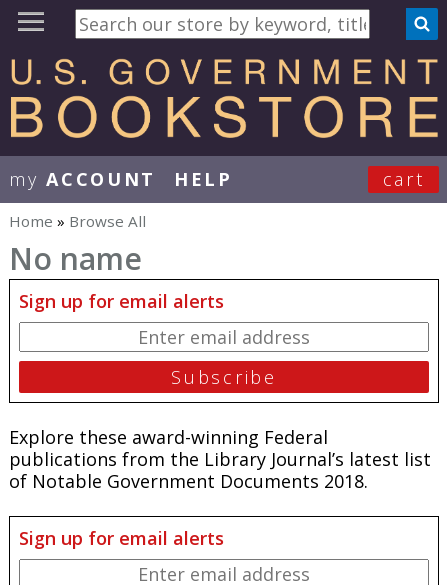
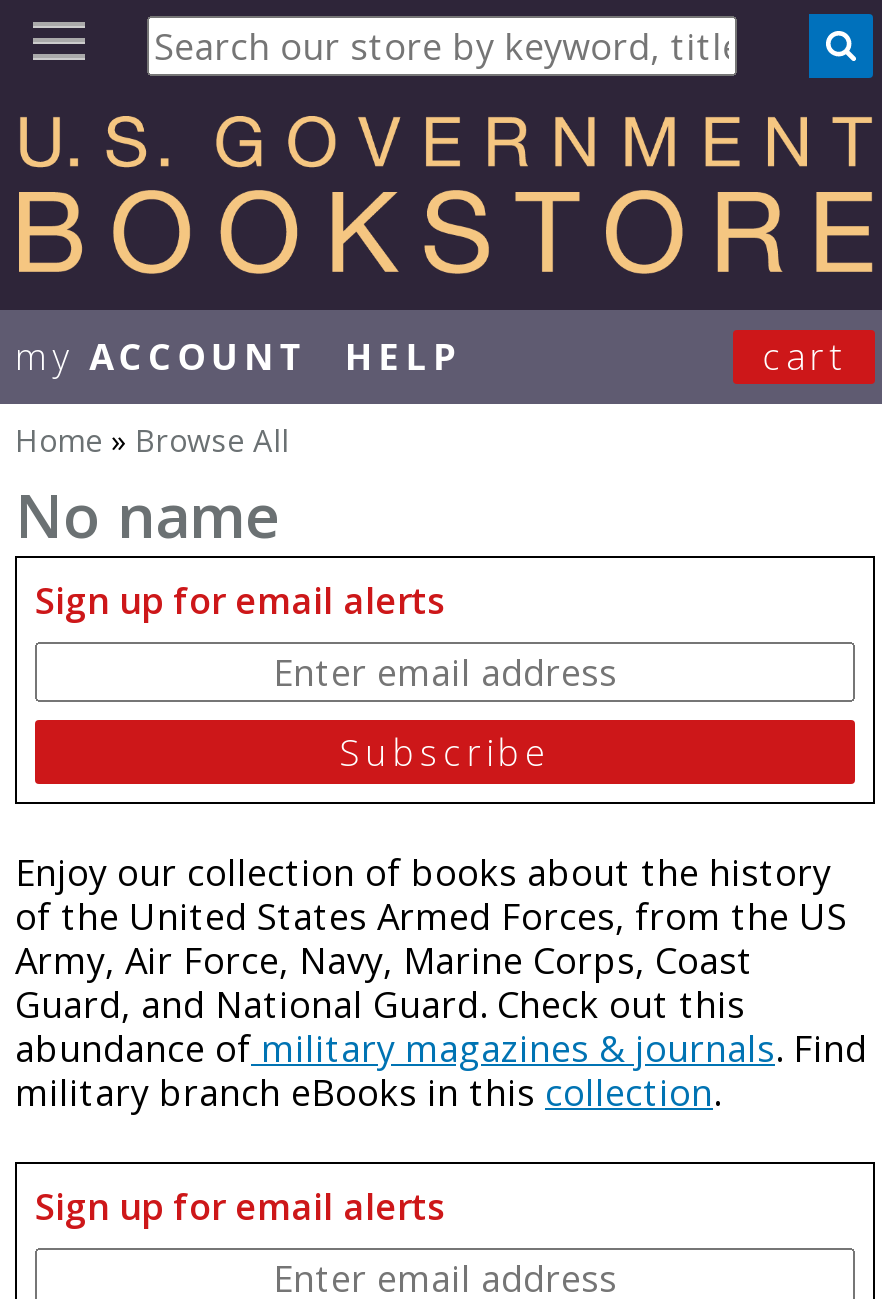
- Explore these award-winning Federal
- publications from the Library Journal’s latest list
- of Notable Government Documents 2018.
+ Enjoy our collection of books about the history
+ of the United States Armed Forces, from the US
+ Army, Air Force, Navy, Marine Corps, Coast
+ Guard, and National Guard. Check out this
+ abundance of military magazines & journals. Find
+ military branch eBooks in thiscollection.
